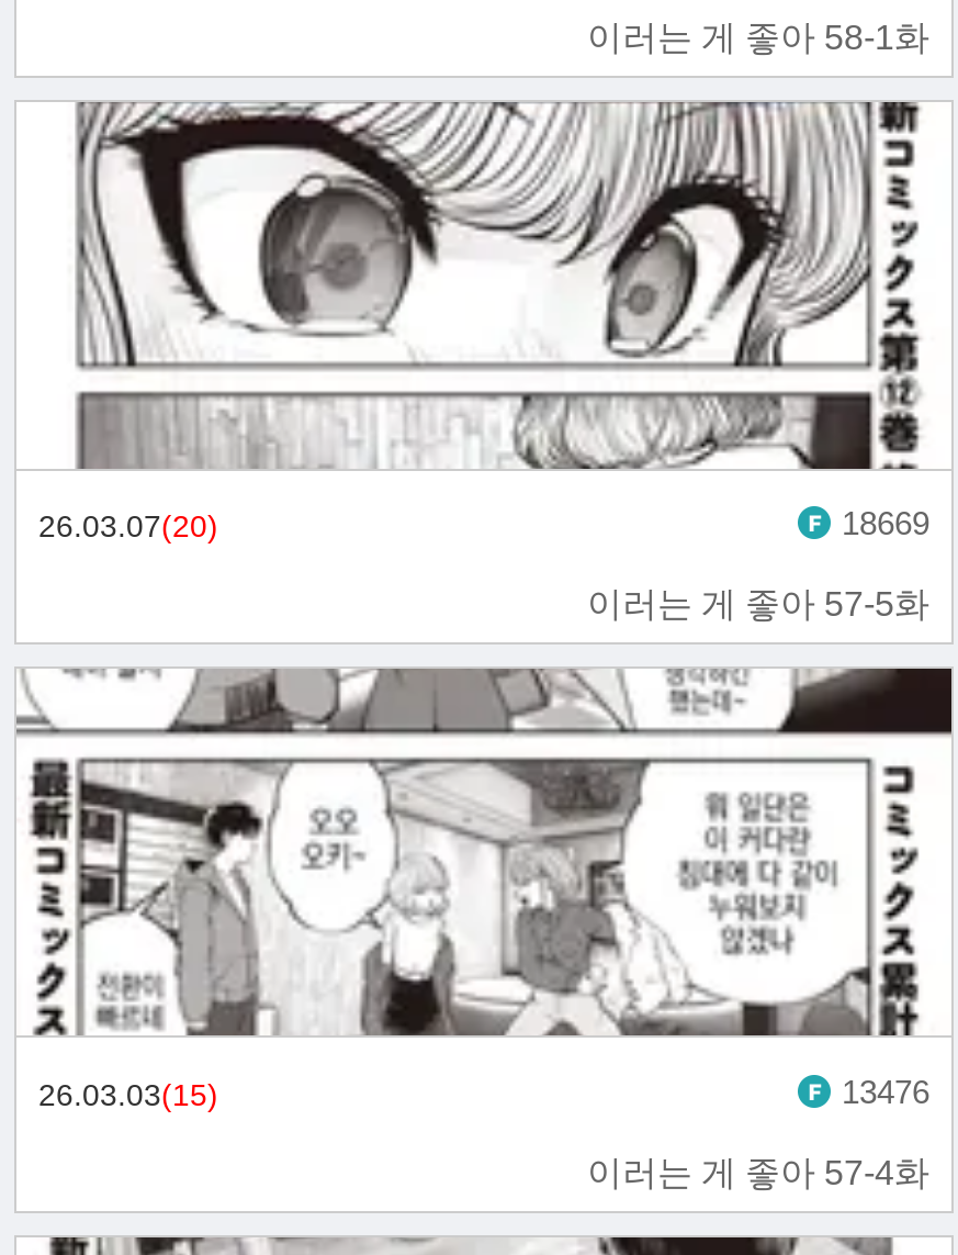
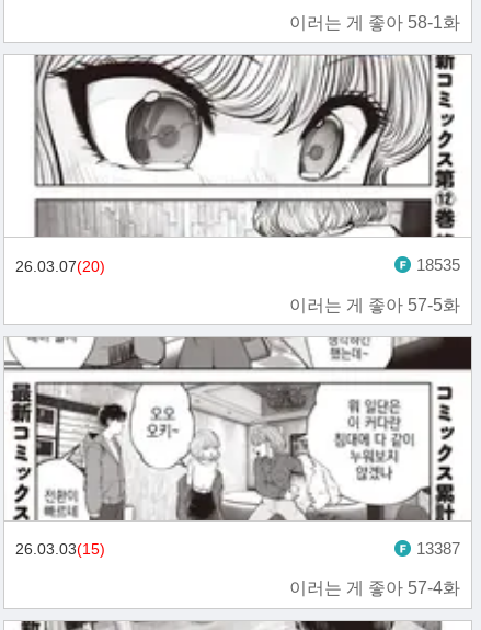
- 18669
+ 18535

- 13476
+ 13387
